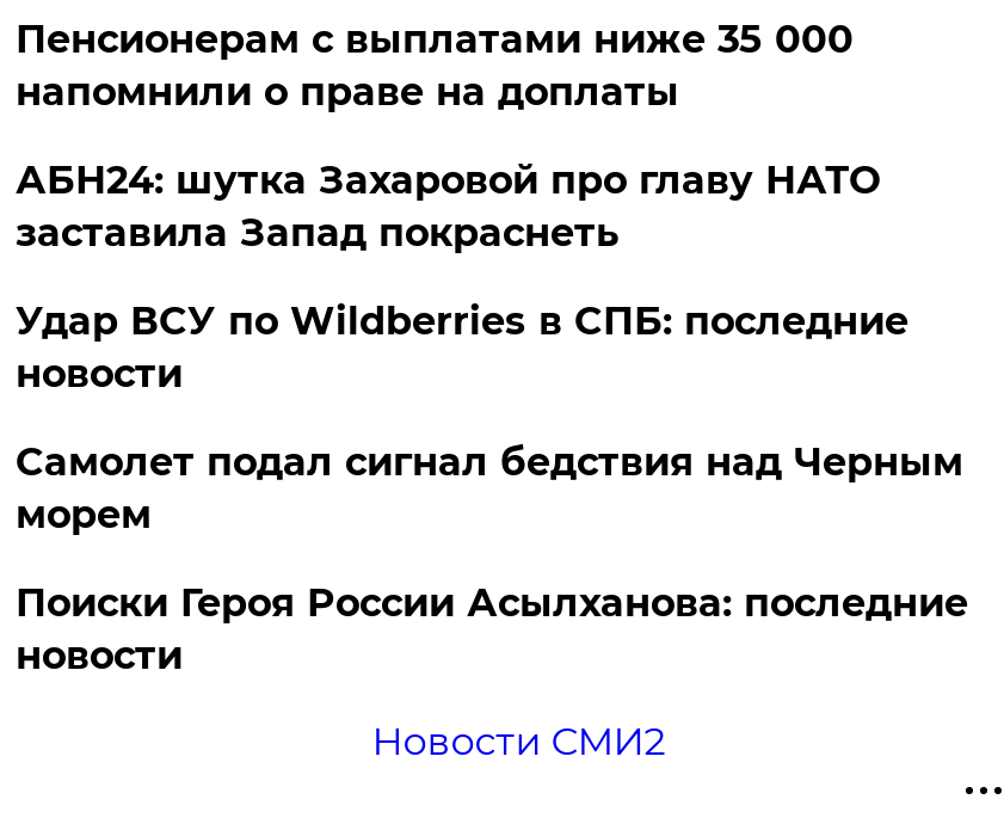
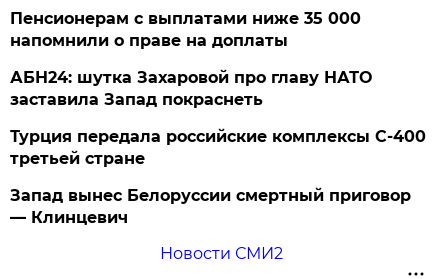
- Удар ВСУ по Wildberries в СПБ: последние
- новости
- Самолет подал сигнал бедствия над Черным
- морем
- Поиски Героя России Асылханова: последние
- новости
+ Турция передала российские комплексы С-400
+ третьей стране
+ Запад вынес Белоруссии смертный приговор
+ — Клинцевич
